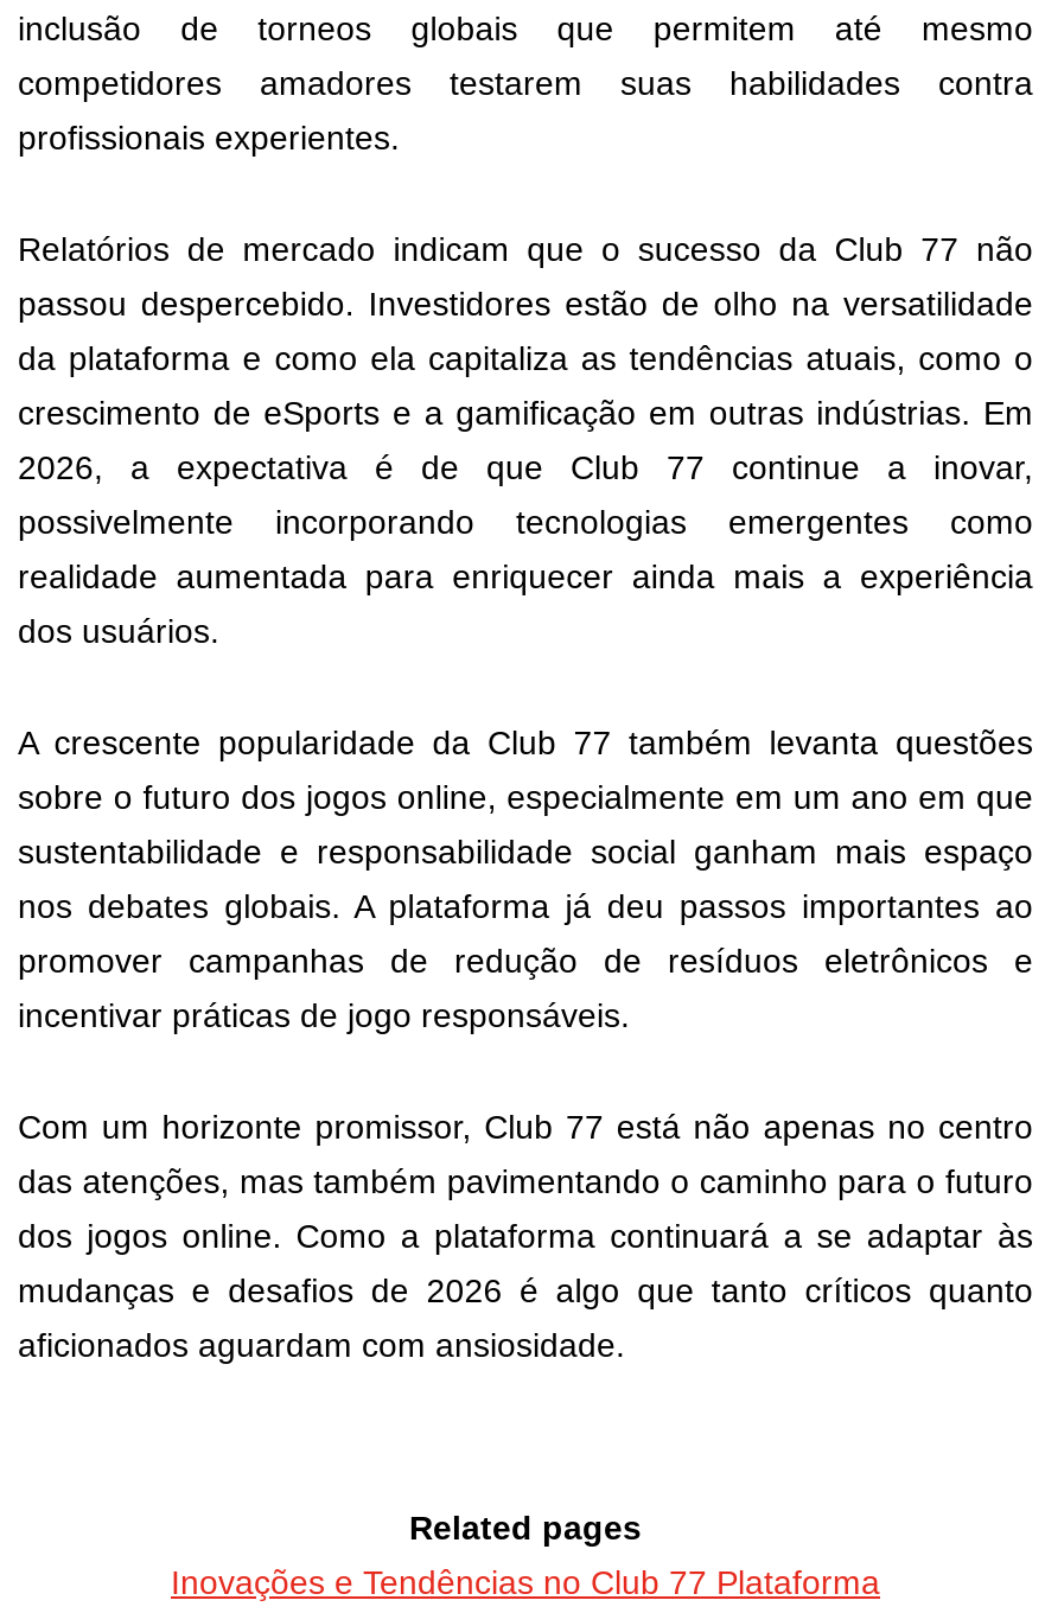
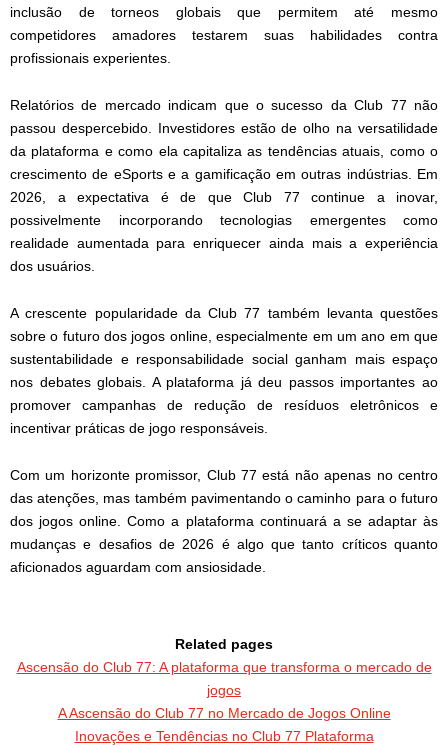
+ Ascensão do Club 77: A plataforma que transforma o mercado de
+ jogos
+ A Ascensão do Club 77 no Mercado de Jogos Online
